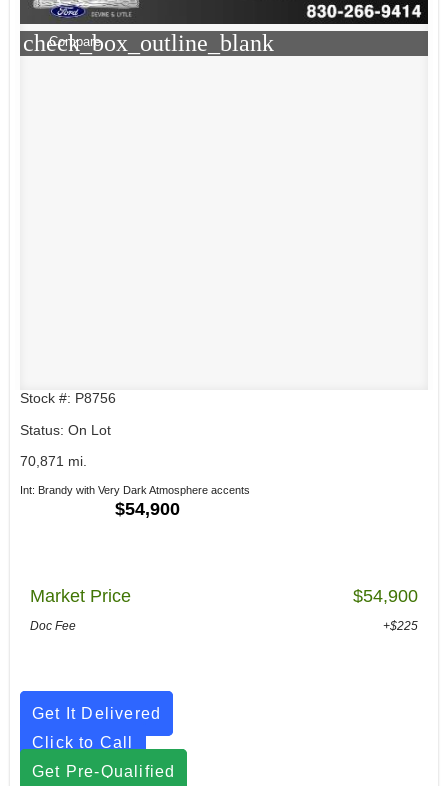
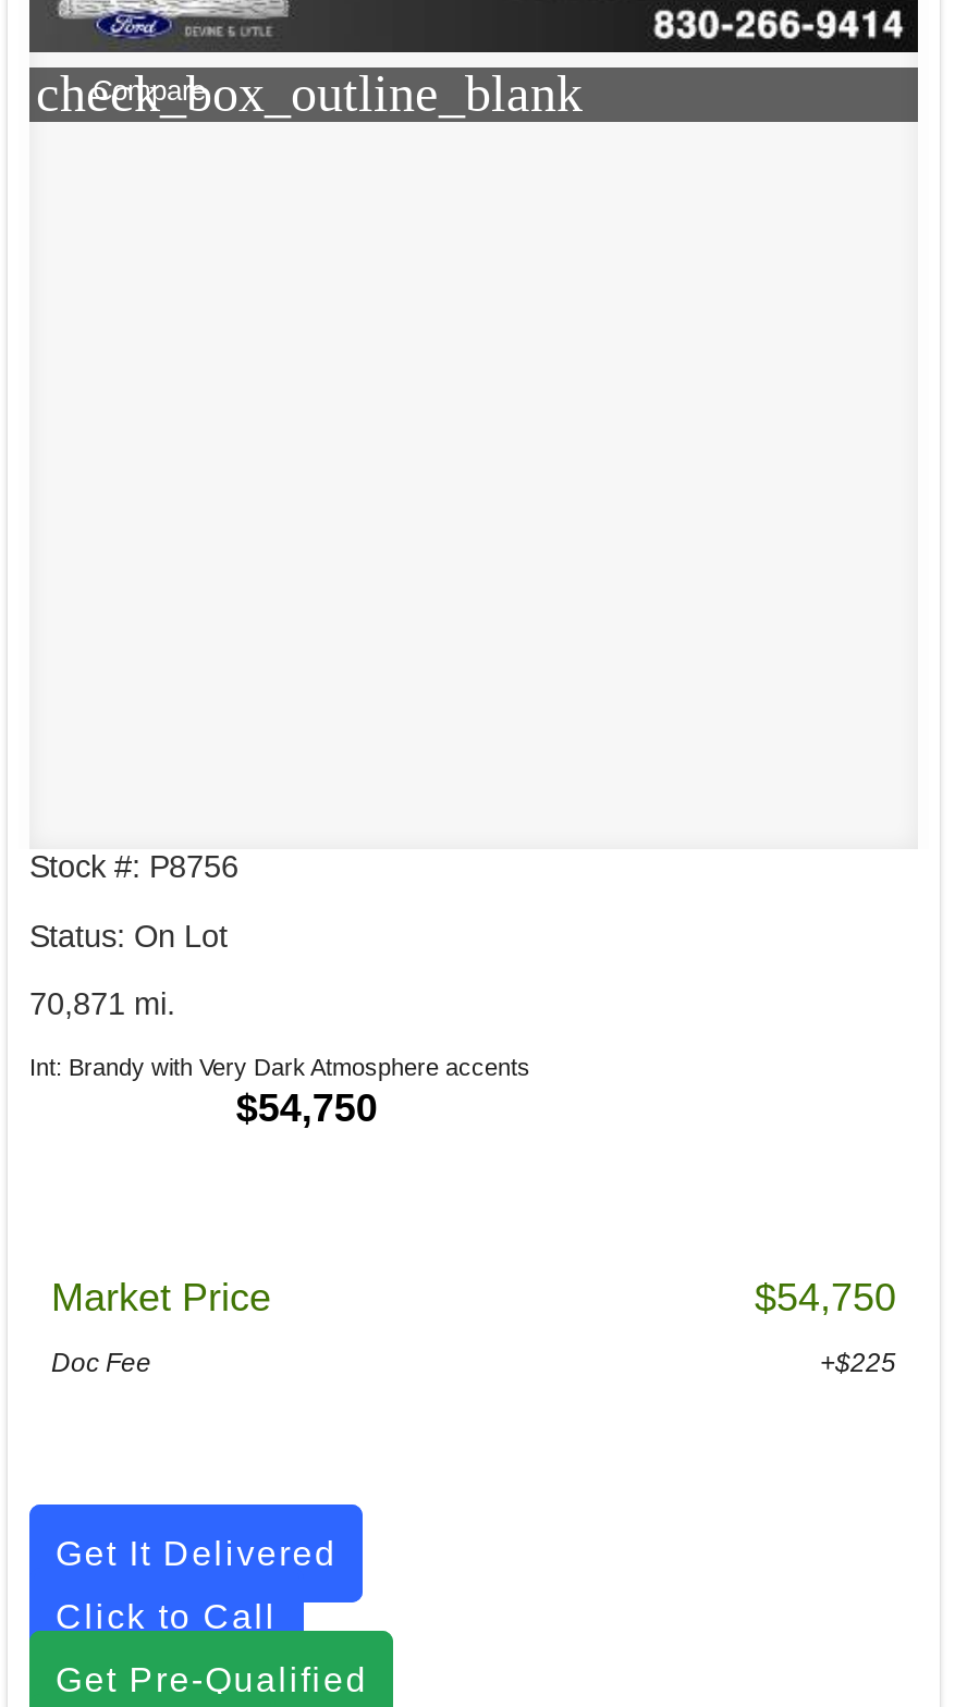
- $54,900
+ $54,750

- $54,900
+ $54,750
